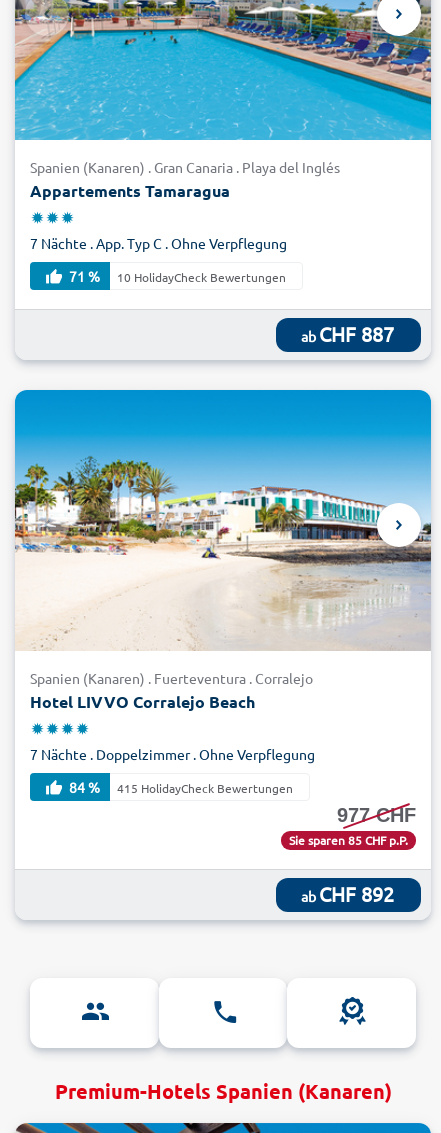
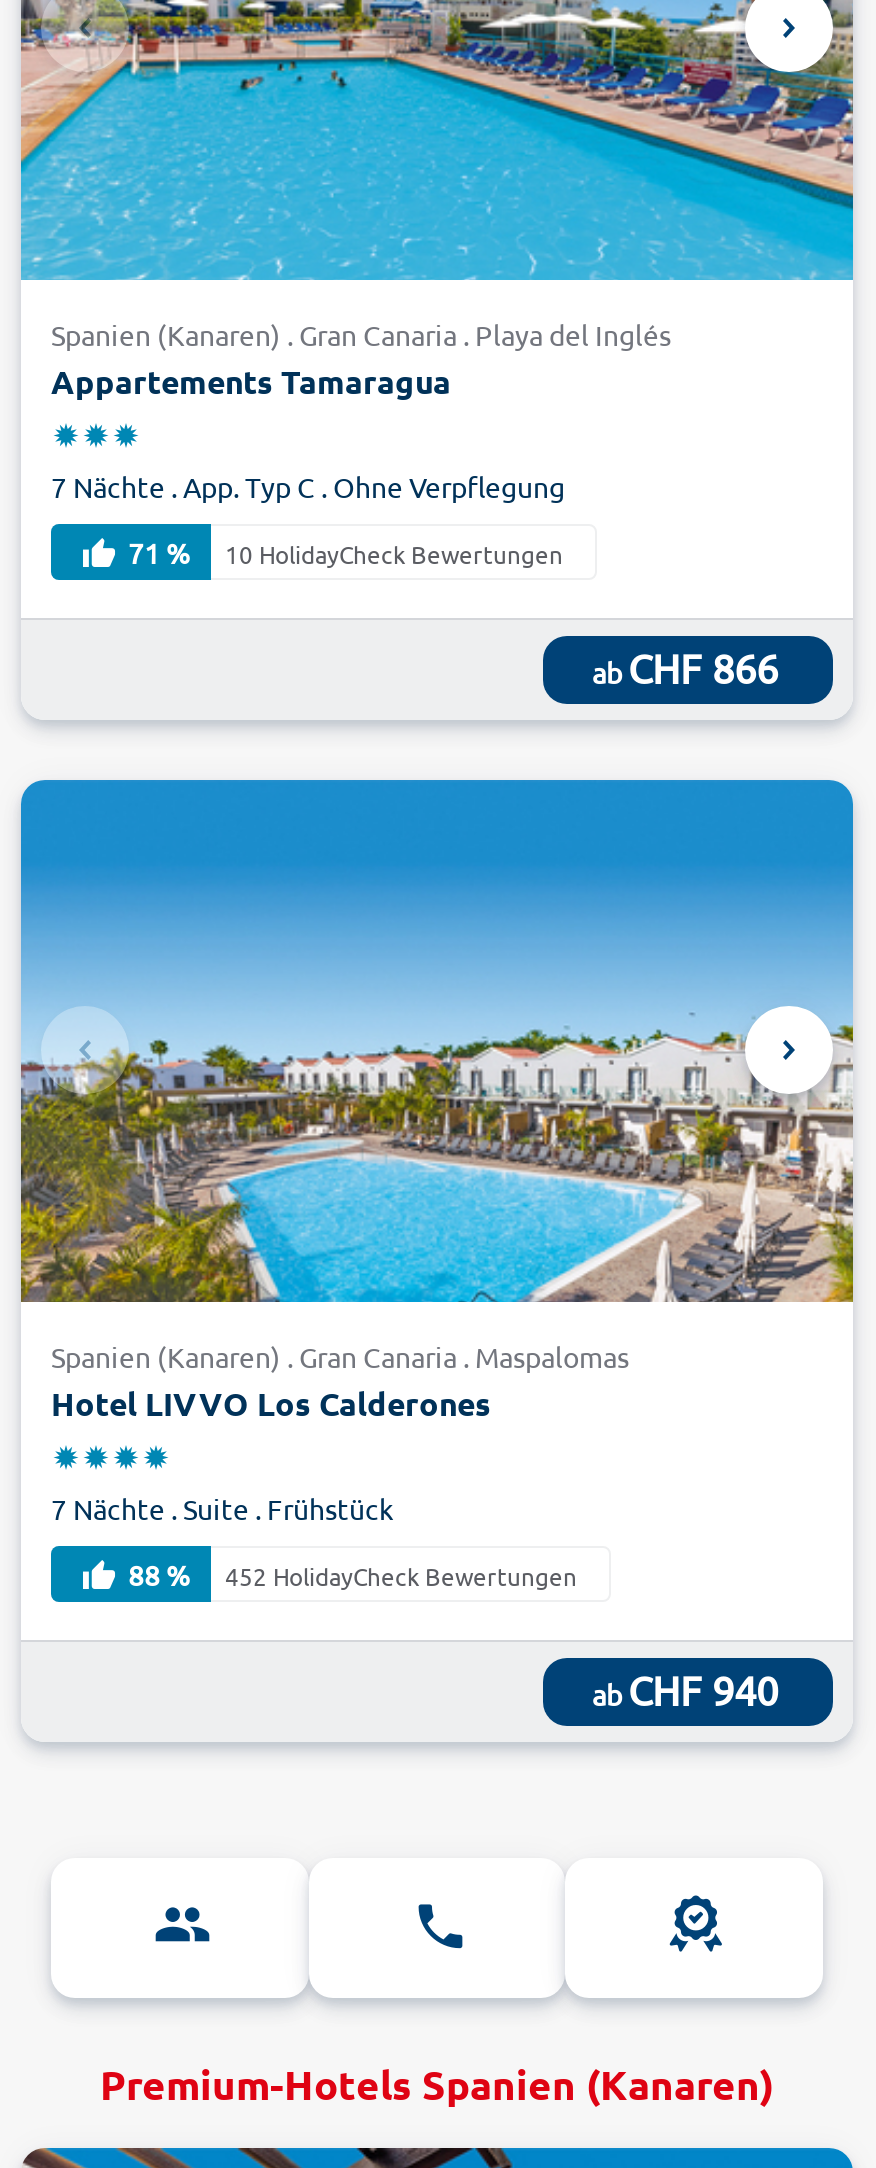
- abCHF 887
+ abCHF 866

- [image]
- Spanien (Kanaren) . Fuerteventura . Corralejo
- Hotel LIVVO Corralejo Beach
+ [image]
+ Spanien (Kanaren) . Gran Canaria . Maspalomas
+ Hotel LIVVO Los Calderones

- 7 Nächte . Doppelzimmer . Ohne Verpflegung
+ 7 Nächte . Suite . Frühstück

- 84 %
- 415 HolidayCheck Bewertungen
- 977 CHF
- Sie sparen 85 CHF p.P.
+ 88 %
+ 452 HolidayCheck Bewertungen

- abCHF 892
+ abCHF 940
